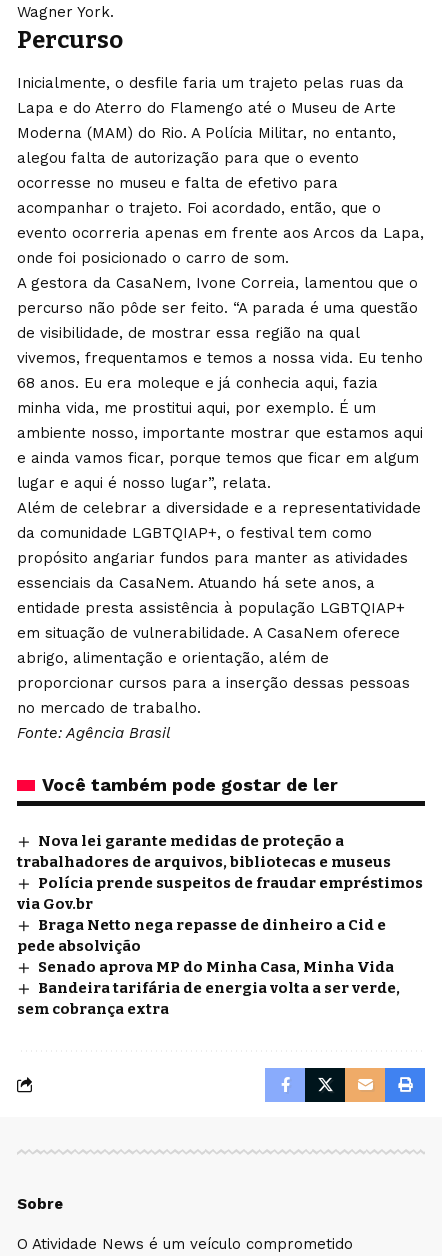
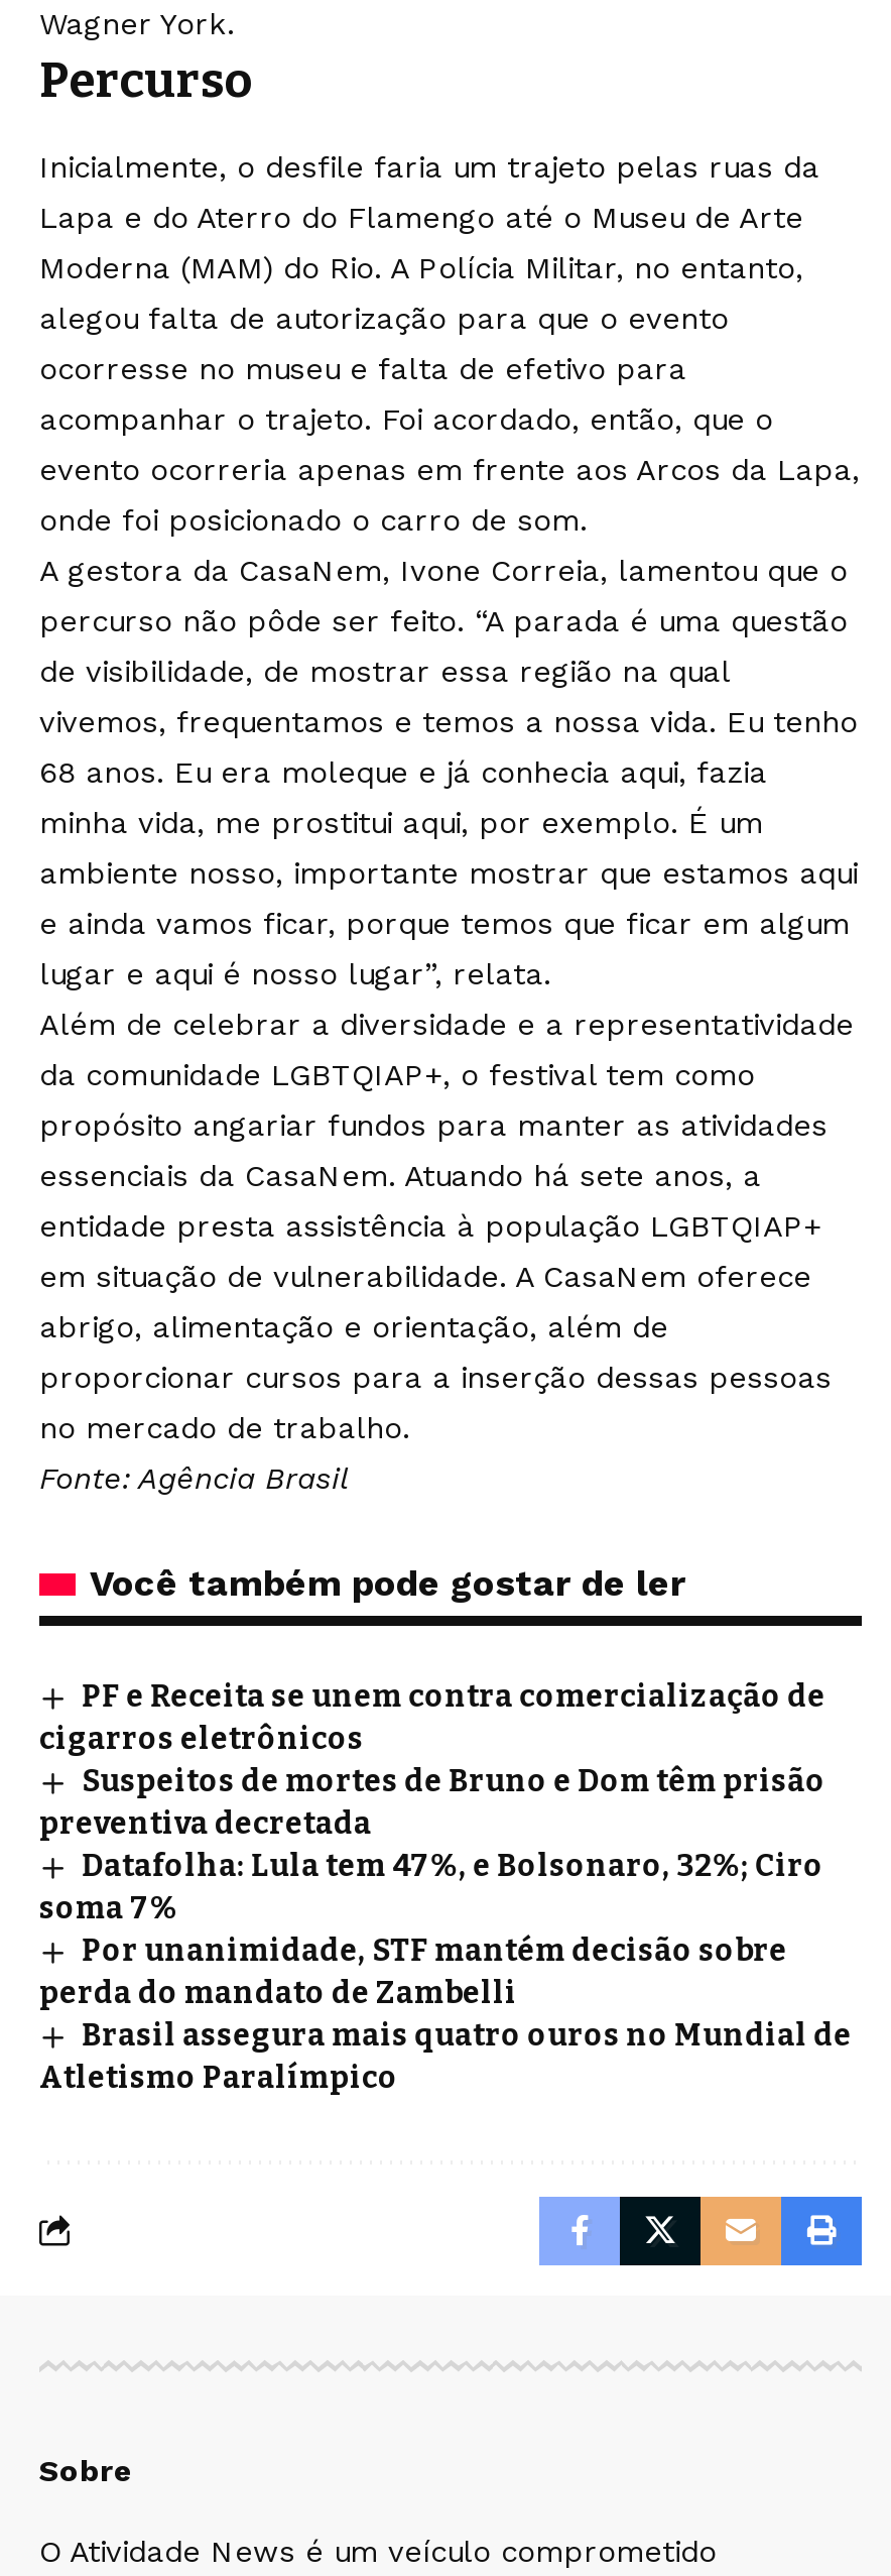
- Nova lei garante medidas de proteção a
- trabalhadores de arquivos, bibliotecas e museus
- Polícia prende suspeitos de fraudar empréstimos
- via Gov.br
- Braga Netto nega repasse de dinheiro a Cid e
- pede absolvição
- Senado aprova MP do Minha Casa, Minha Vida
- Bandeira tarifária de energia volta a ser verde,
- sem cobrança extra
+ PF e Receita se unem contra comercialização de
+ cigarros eletrônicos
+ Suspeitos de mortes de Bruno e Dom têm prisão
+ preventiva decretada
+ Datafolha: Lula tem 47%, e Bolsonaro, 32%; Ciro
+ soma 7%
+ Por unanimidade, STF mantém decisão sobre
+ perda do mandato de Zambelli
+ Brasil assegura mais quatro ouros no Mundial de
+ Atletismo Paralímpico
